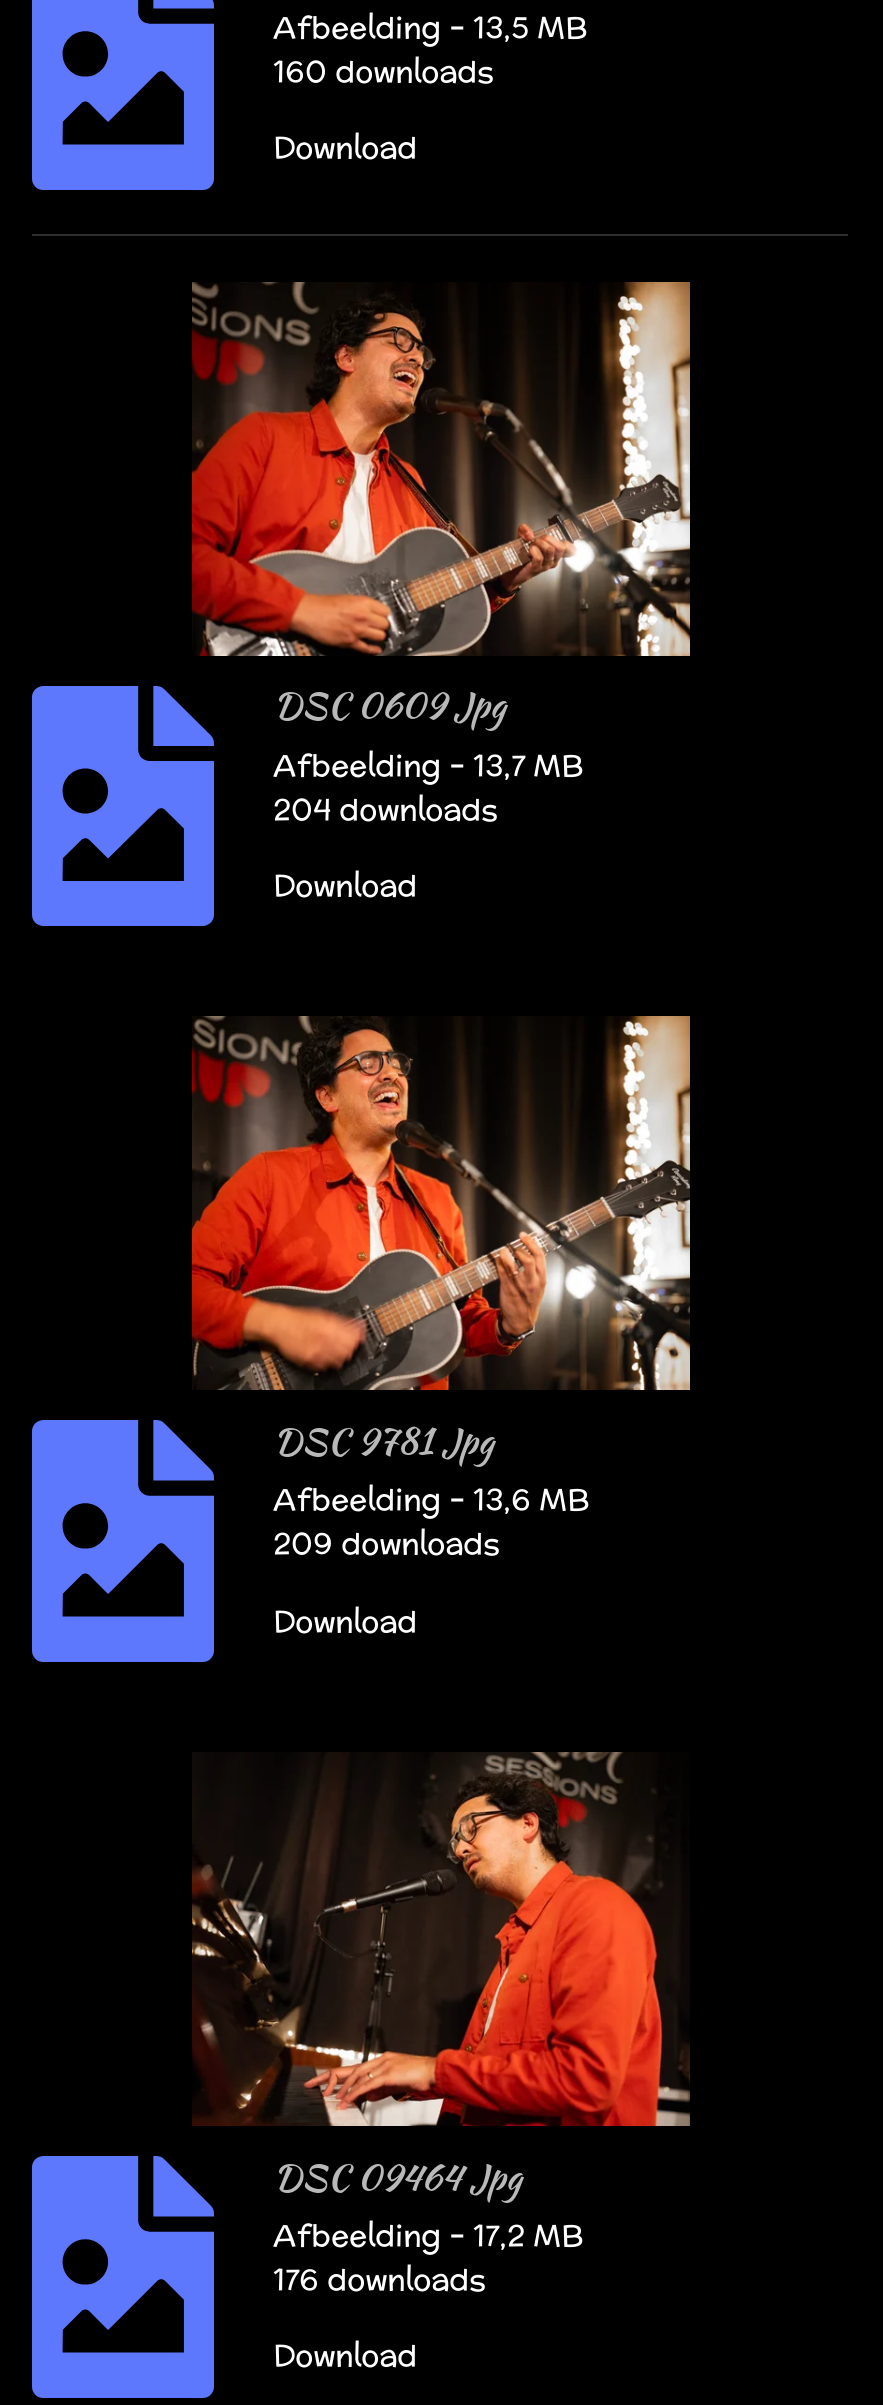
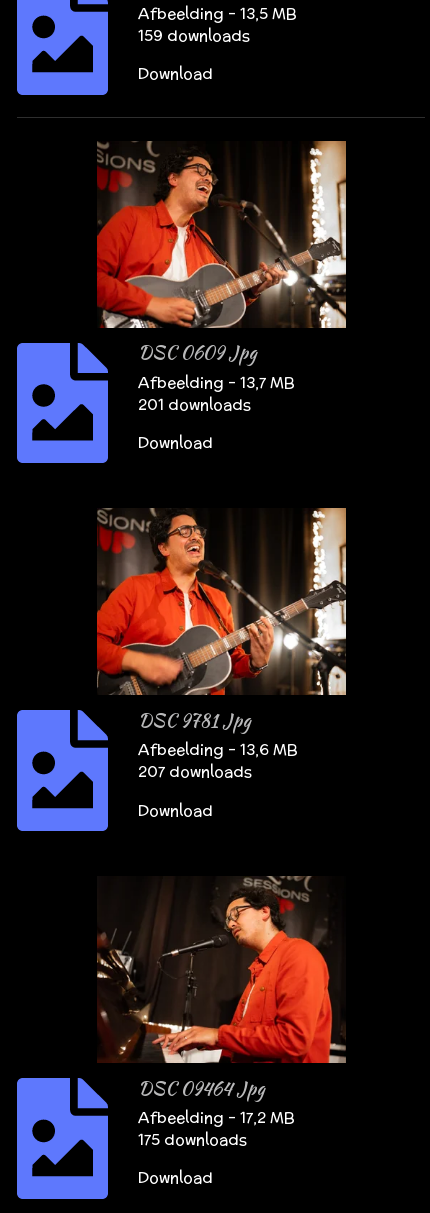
- 160 downloads
+ 159 downloads

- 204 downloads
+ 201 downloads

- 209 downloads
+ 207 downloads

- 176 downloads
+ 175 downloads
